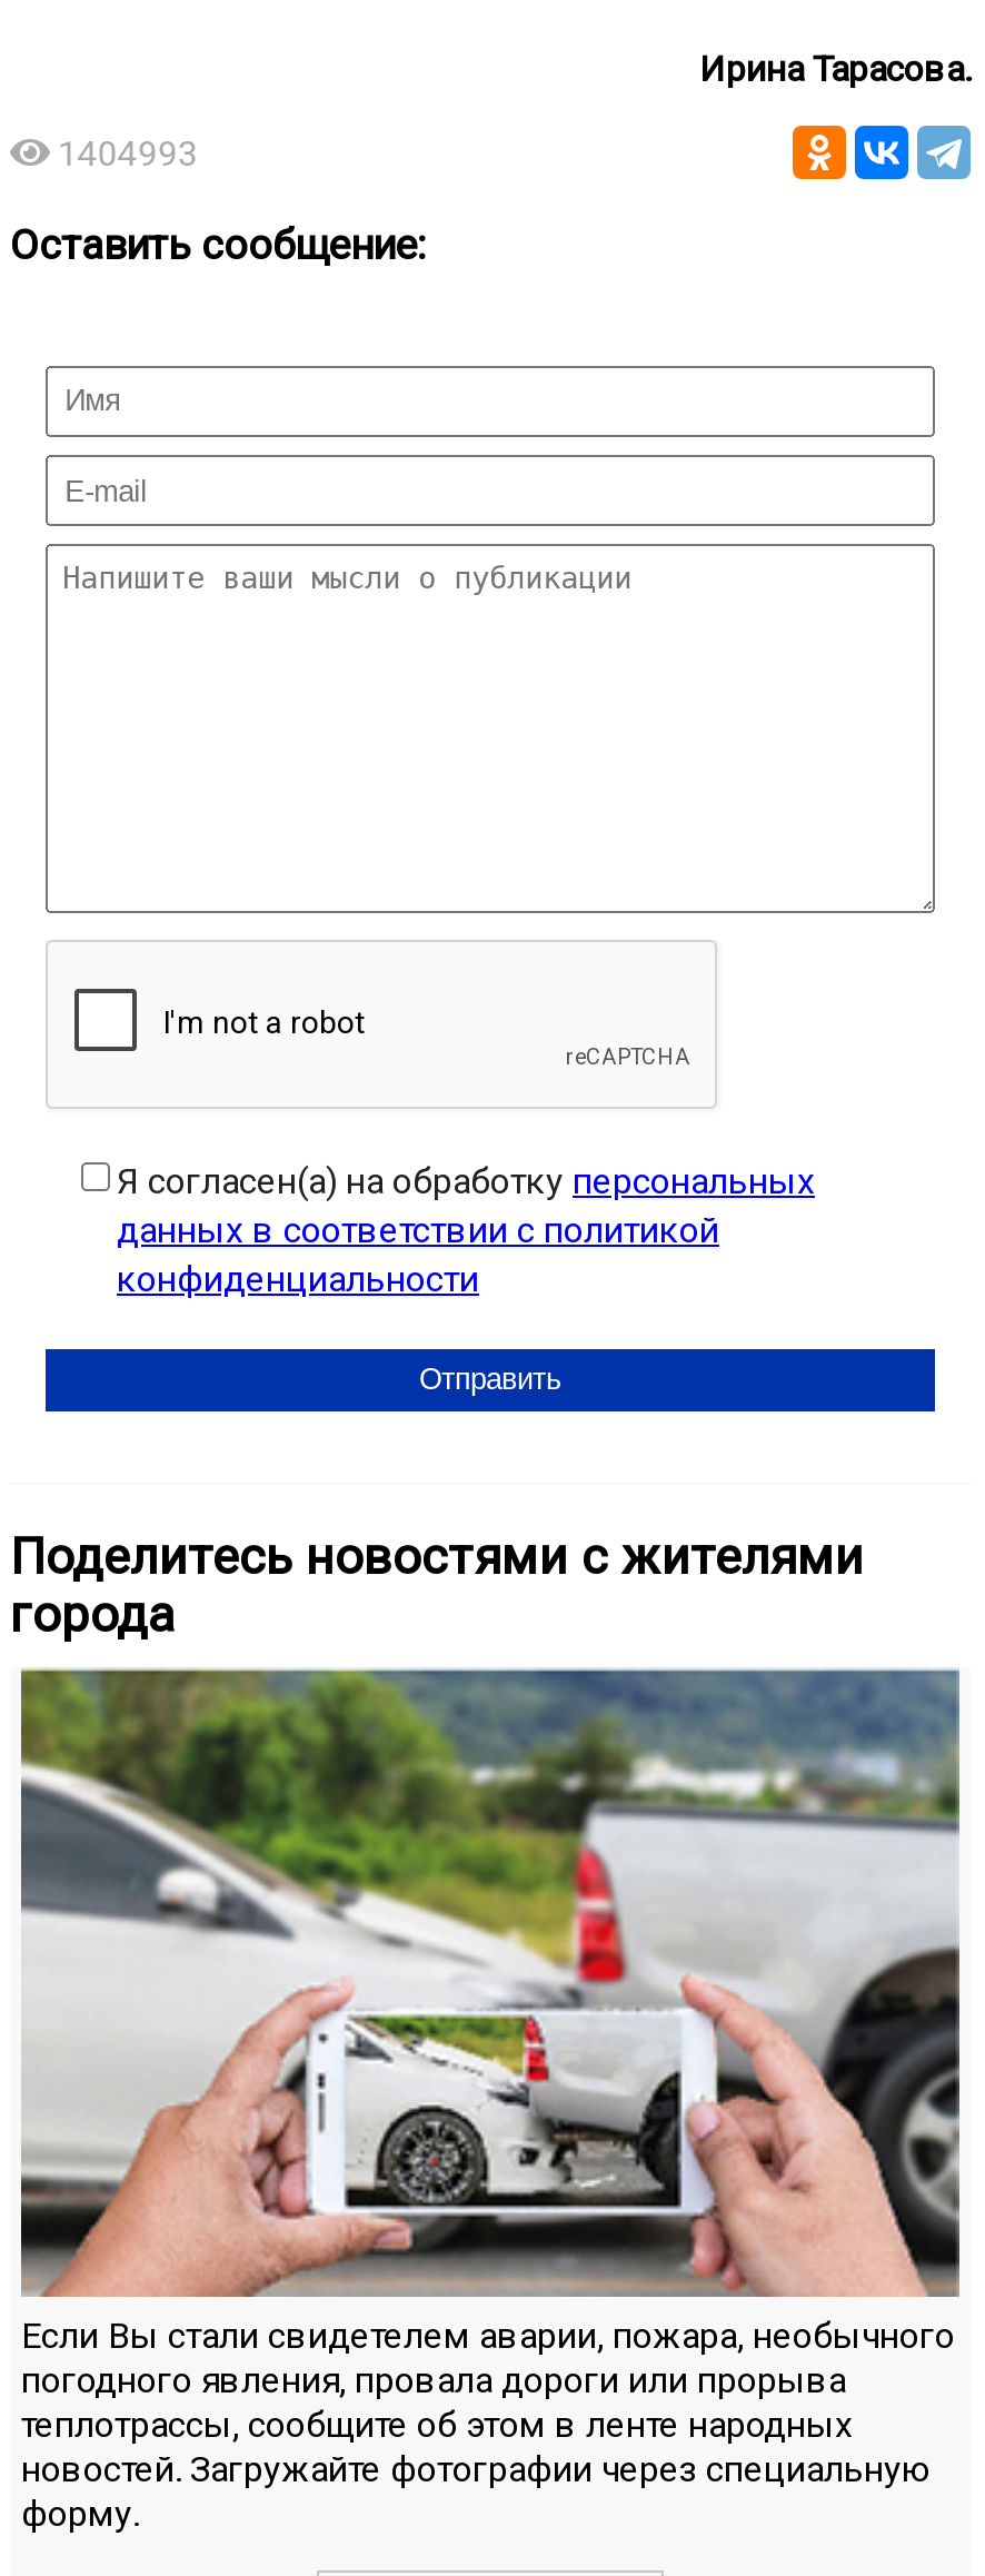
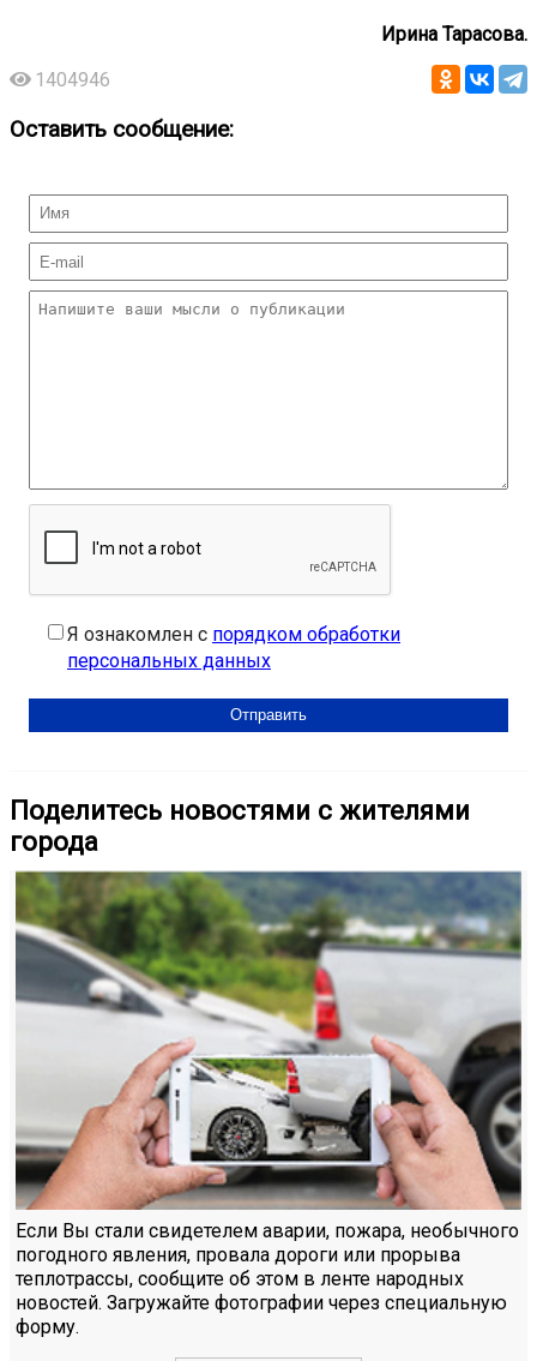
- 1404993
+ 1404946

- Я согласен(а) на обработку персональных
- данных в соответствии с политикой
- конфиденциальности
+ Я ознакомлен с порядком обработки
+ персональных данных
